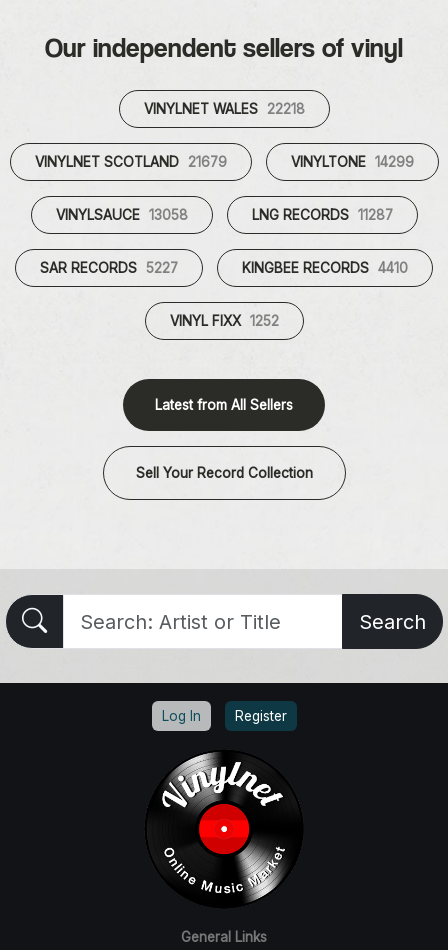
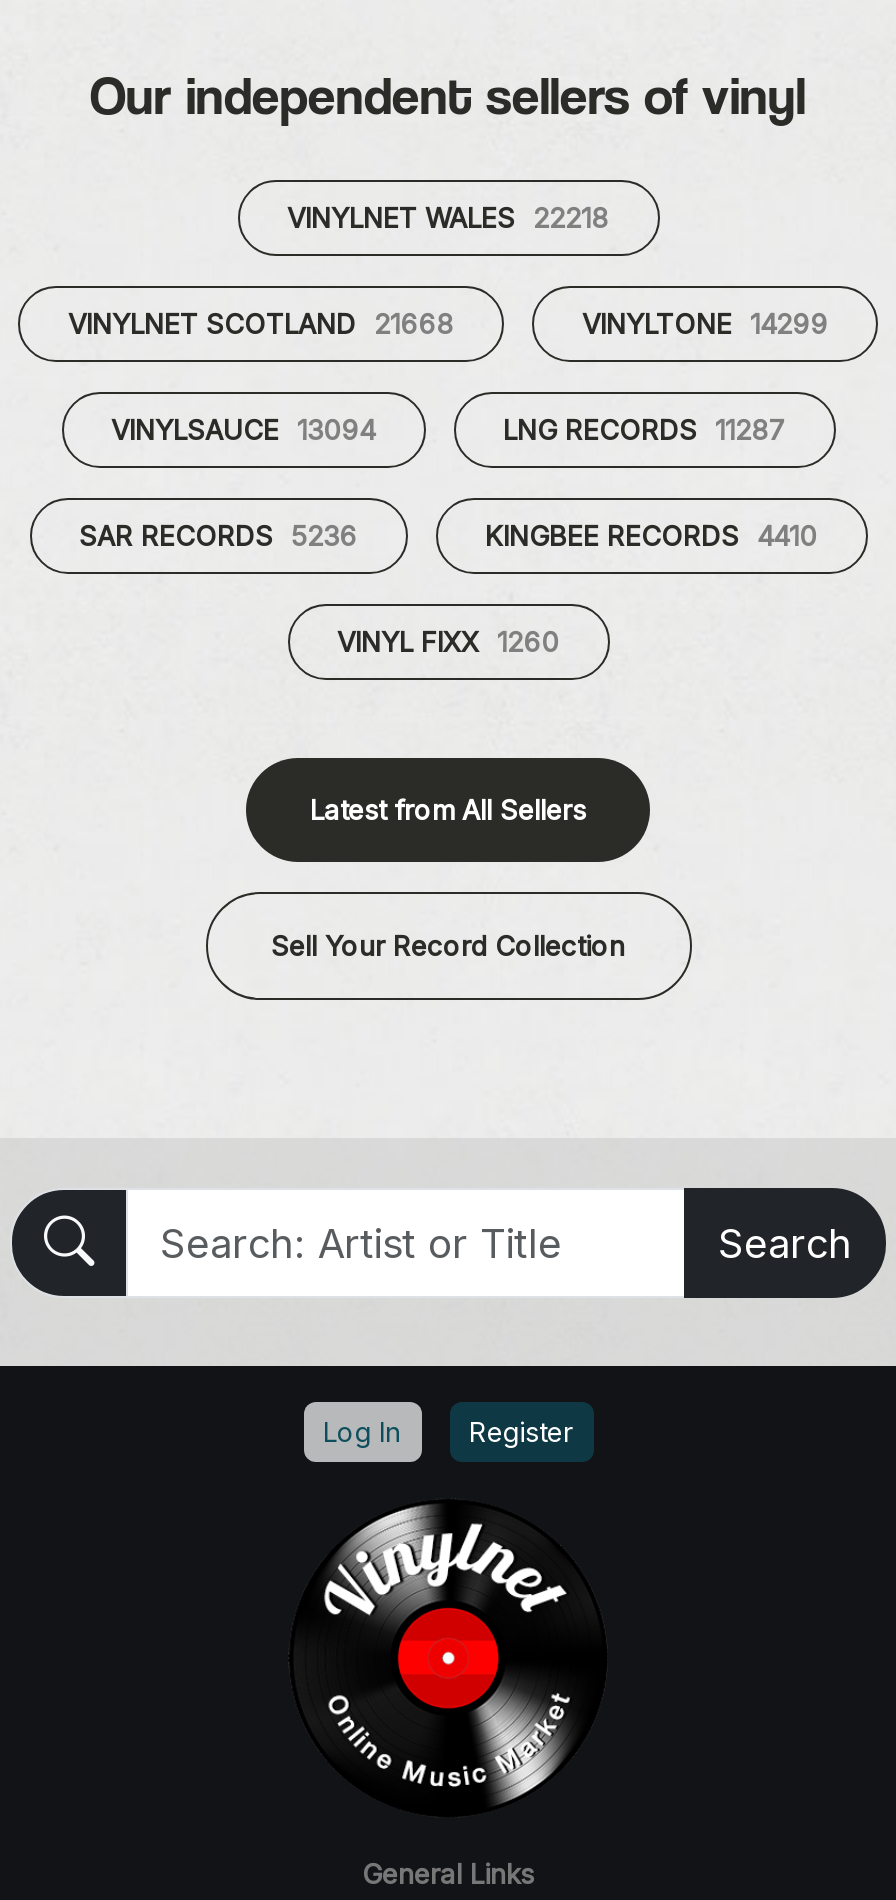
- VINYLNET SCOTLAND 21679
+ VINYLNET SCOTLAND 21668

- VINYLSAUCE 13058
+ VINYLSAUCE 13094

- SAR RECORDS 5227
+ SAR RECORDS 5236

- VINYL FIXX 1252
+ VINYL FIXX 1260
